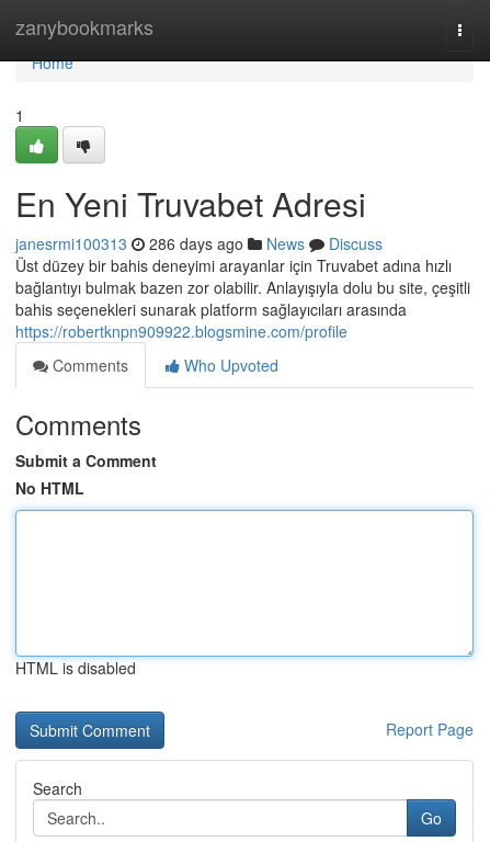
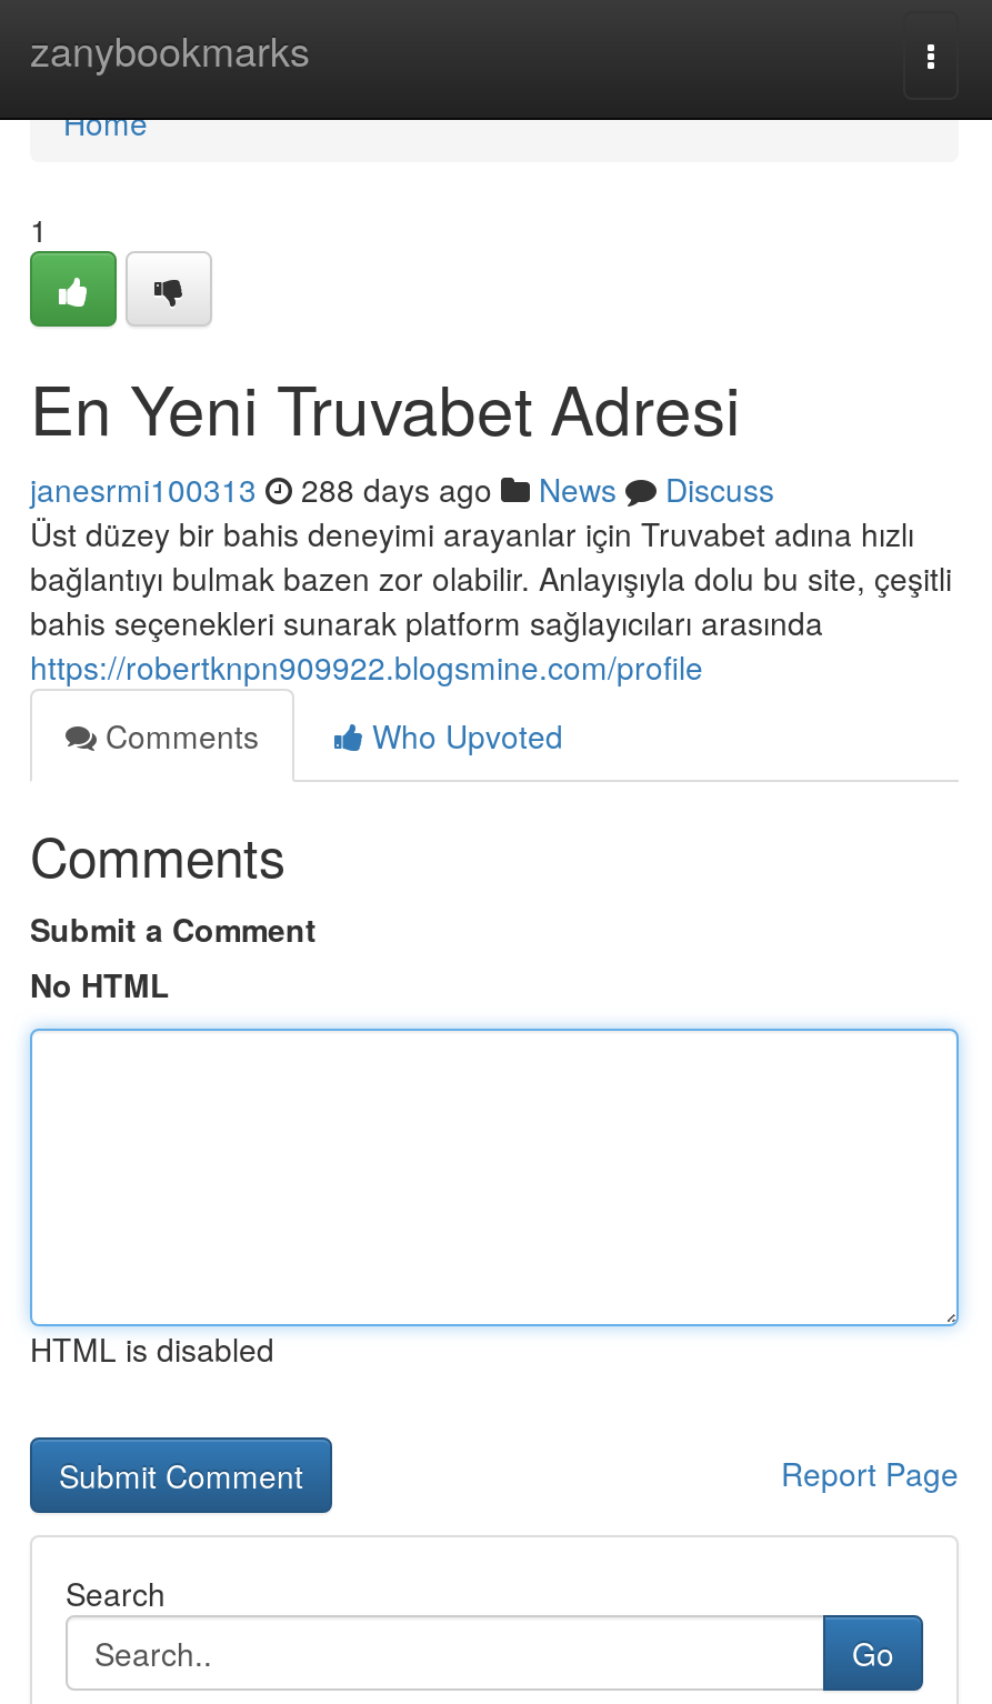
- janesrmi100313 286 days ago News Discuss
+ janesrmi100313 288 days ago News Discuss
